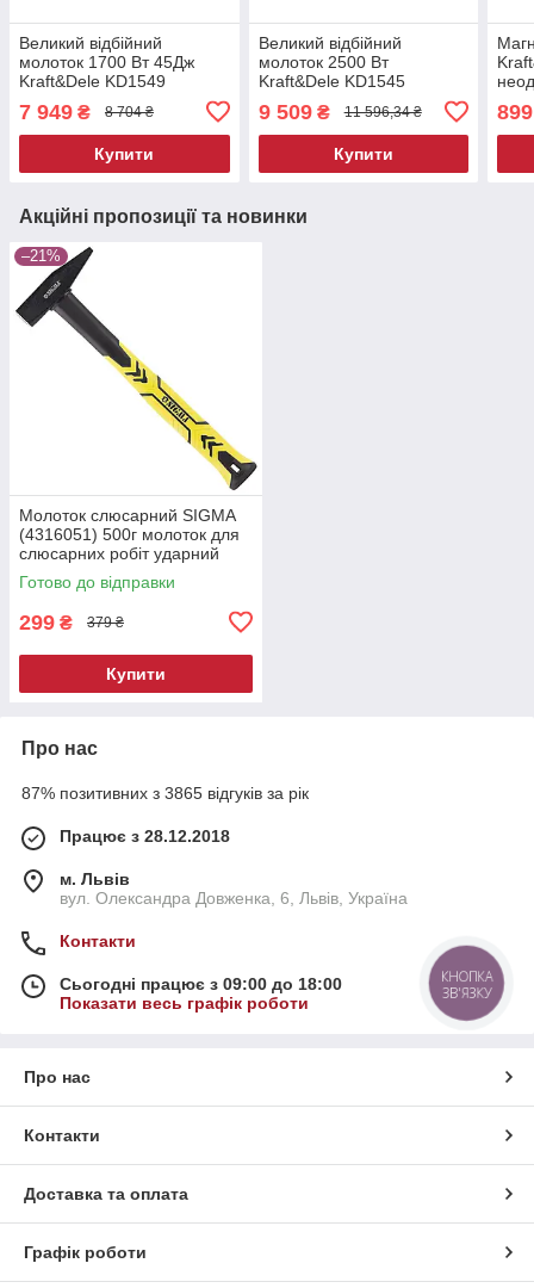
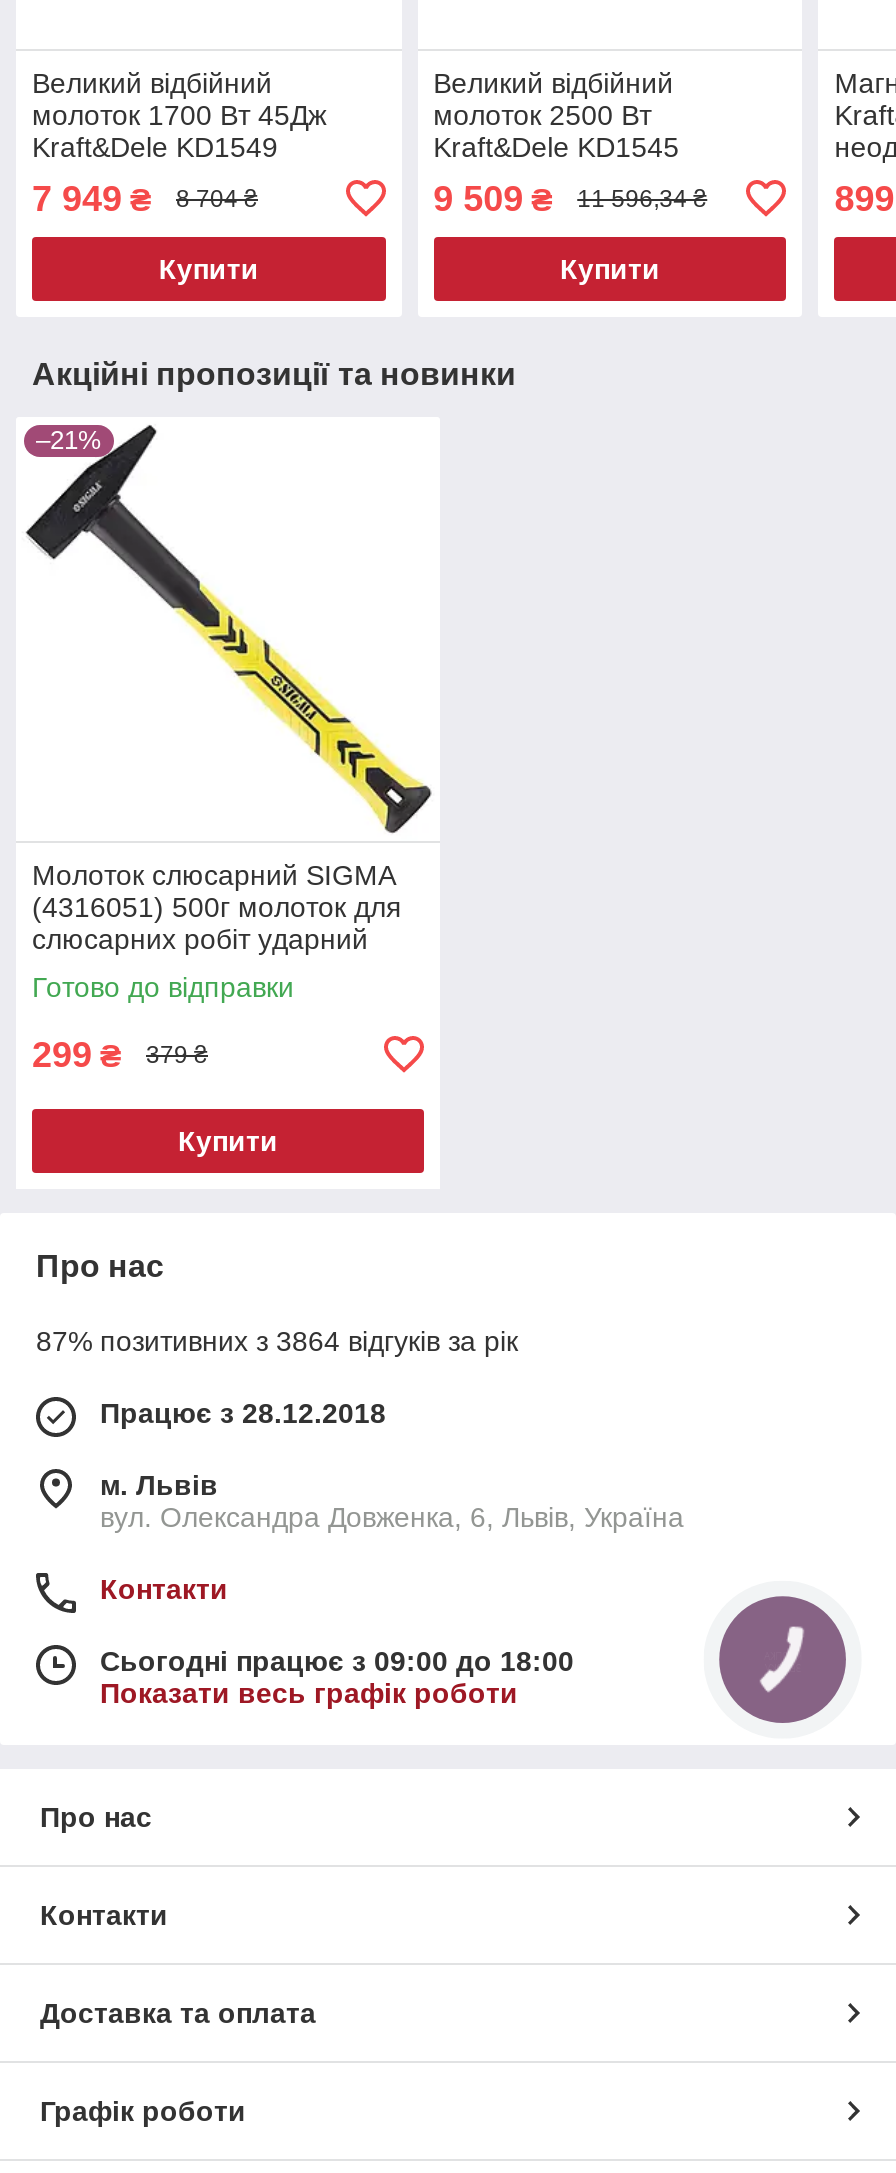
- 87% позитивних з 3865 відгуків за рік
+ 87% позитивних з 3864 відгуків за рік

- КНОПКА
- ЗВ'ЯЗКУ
